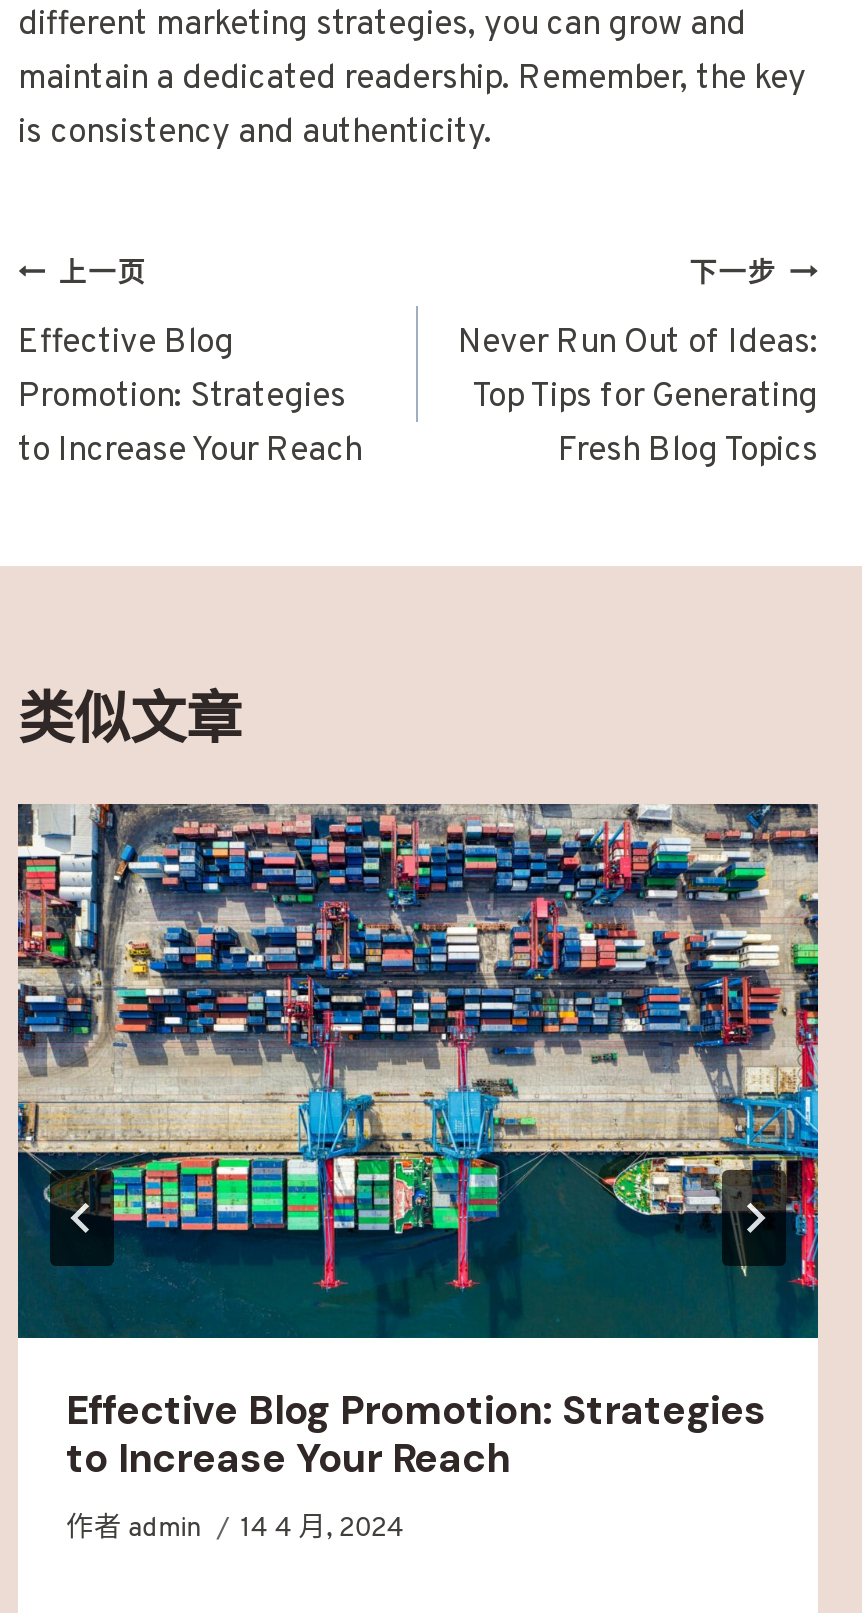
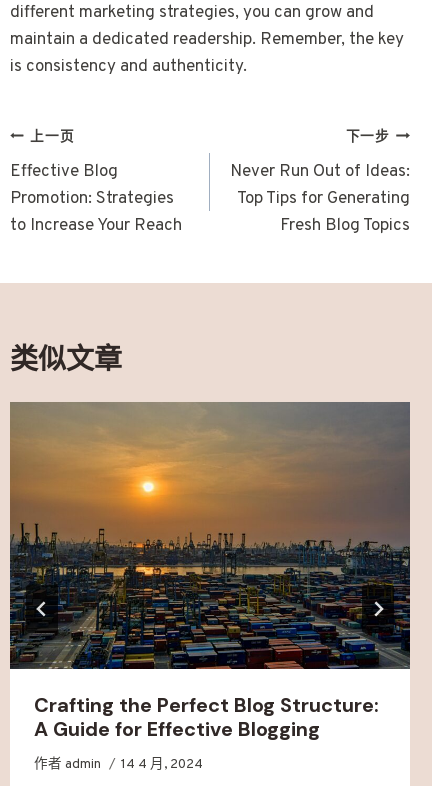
- [image]
- Effective Blog Promotion: Strategies
- to Increase Your Reach
+ [image]
+ Crafting the Perfect Blog Structure:
+ A Guide for Effective Blogging
